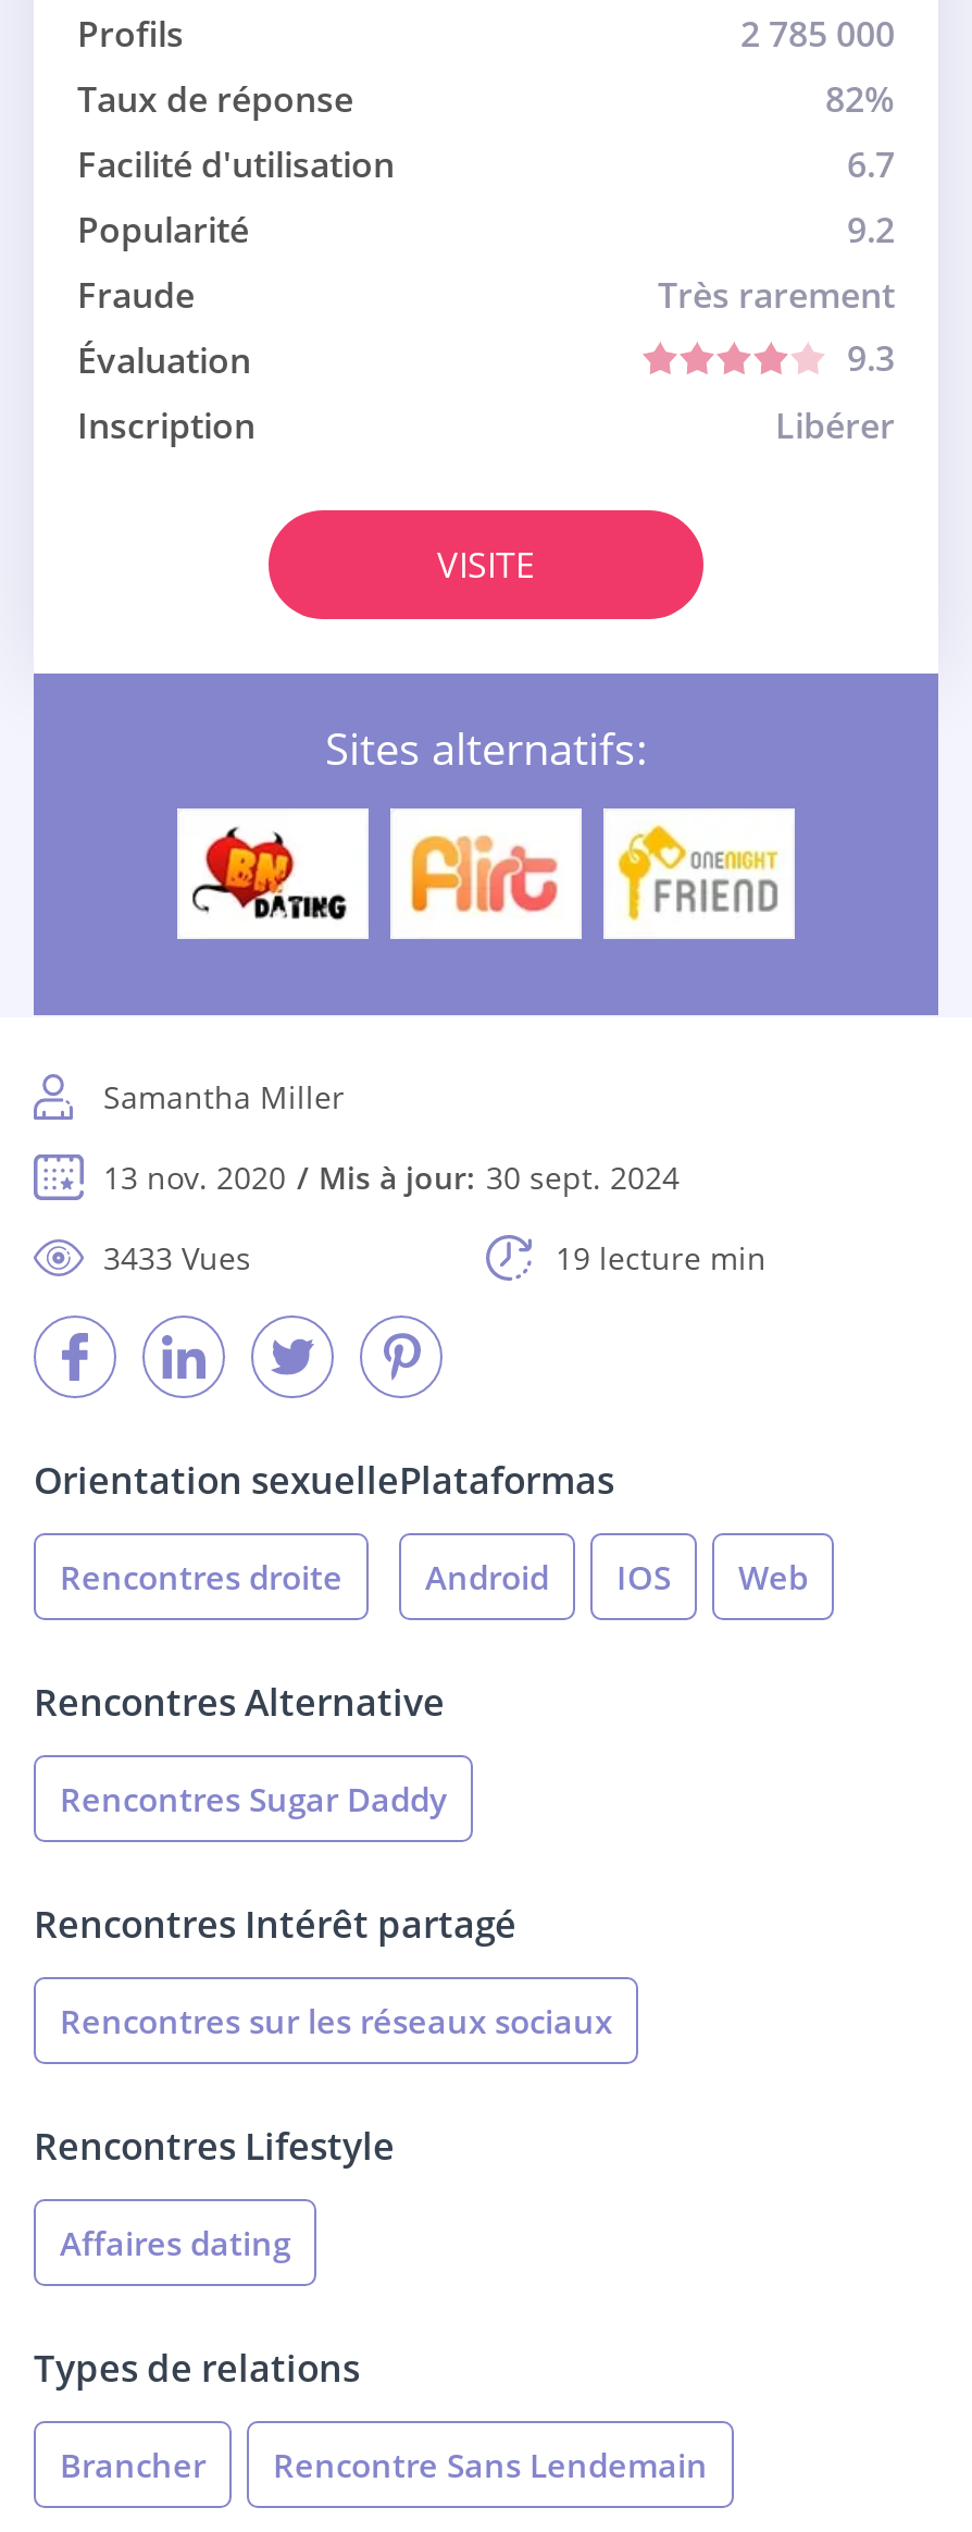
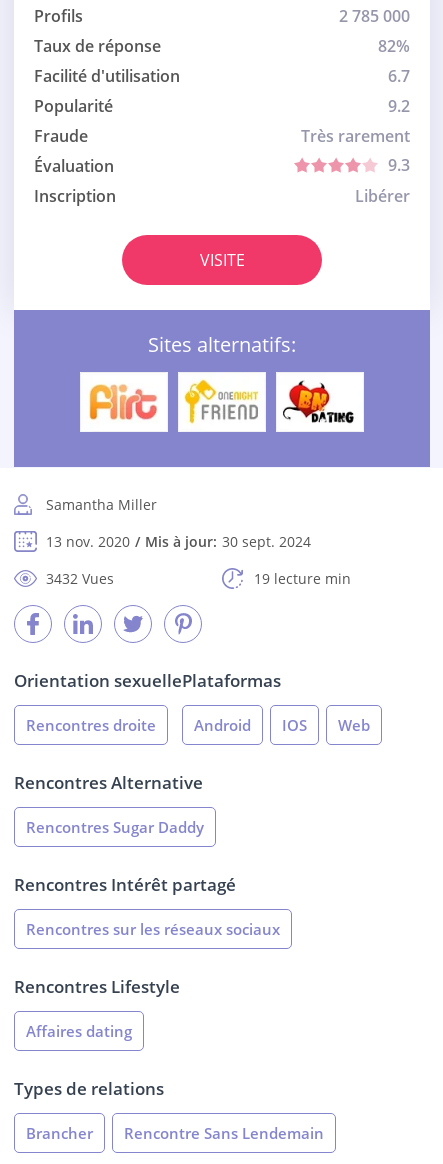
- [image]
+ [image]

- [image]
+ [image]

- [image]
+ [image]

- 3433 Vues
+ 3432 Vues
